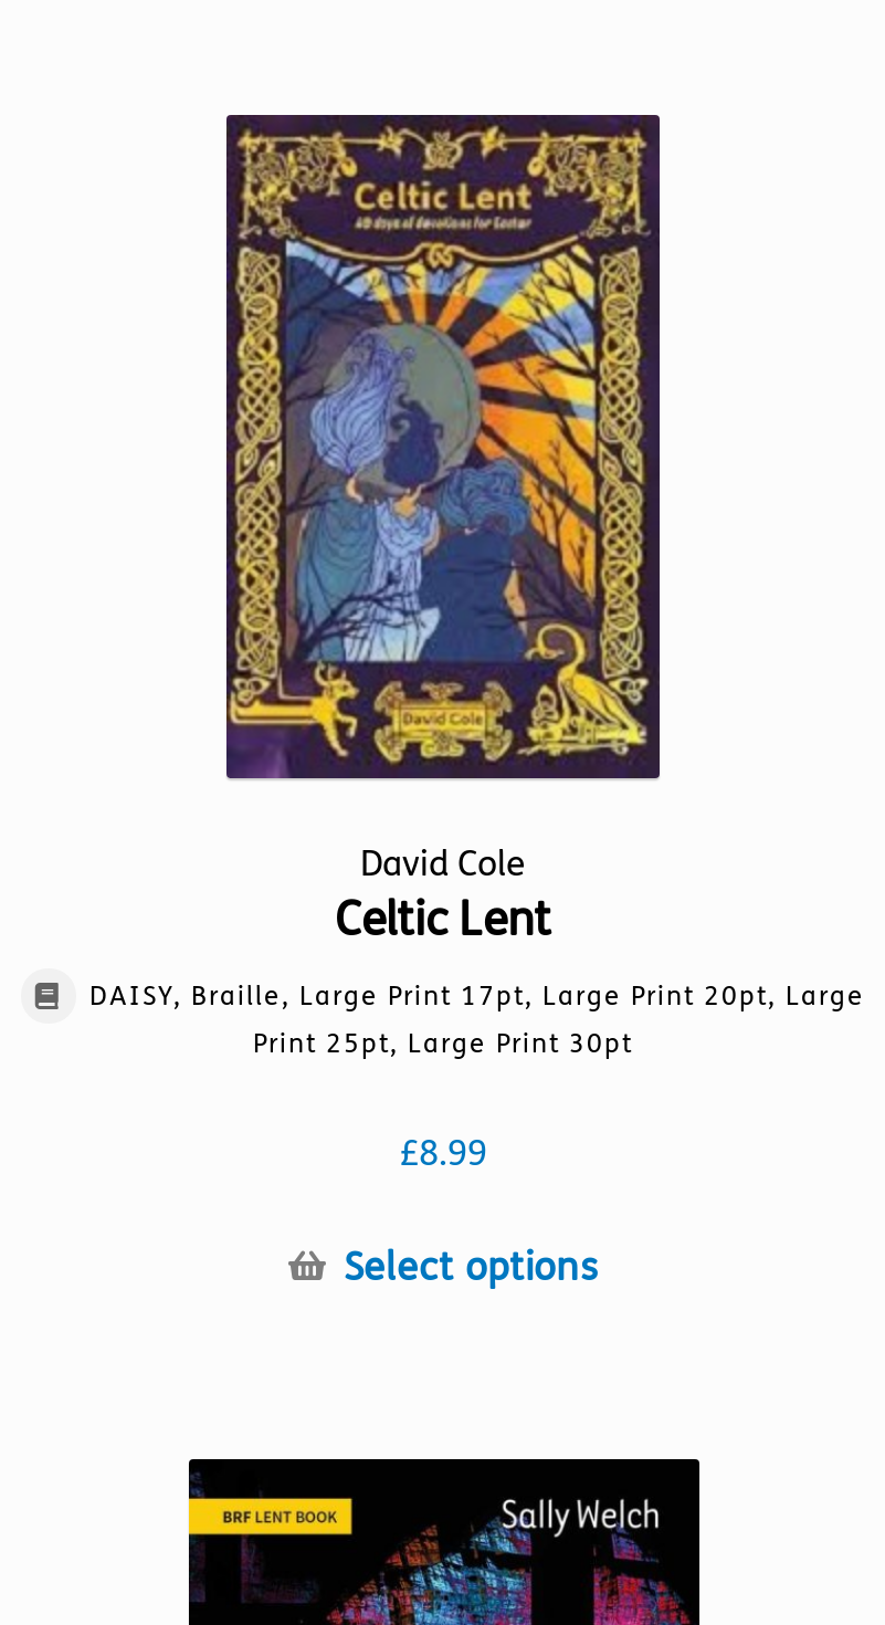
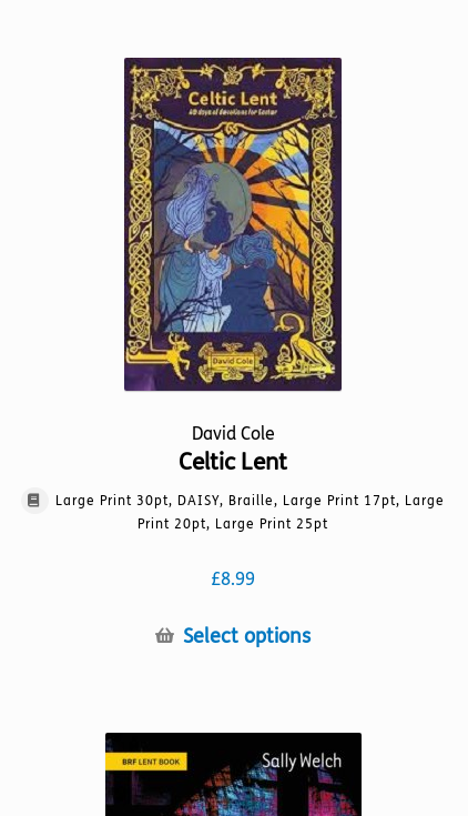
- DAISY, Braille, Large Print 17pt, Large Print 20pt, Large
+ Large Print 30pt, DAISY, Braille, Large Print 17pt, Large

- Print 25pt, Large Print 30pt
+ Print 20pt, Large Print 25pt
